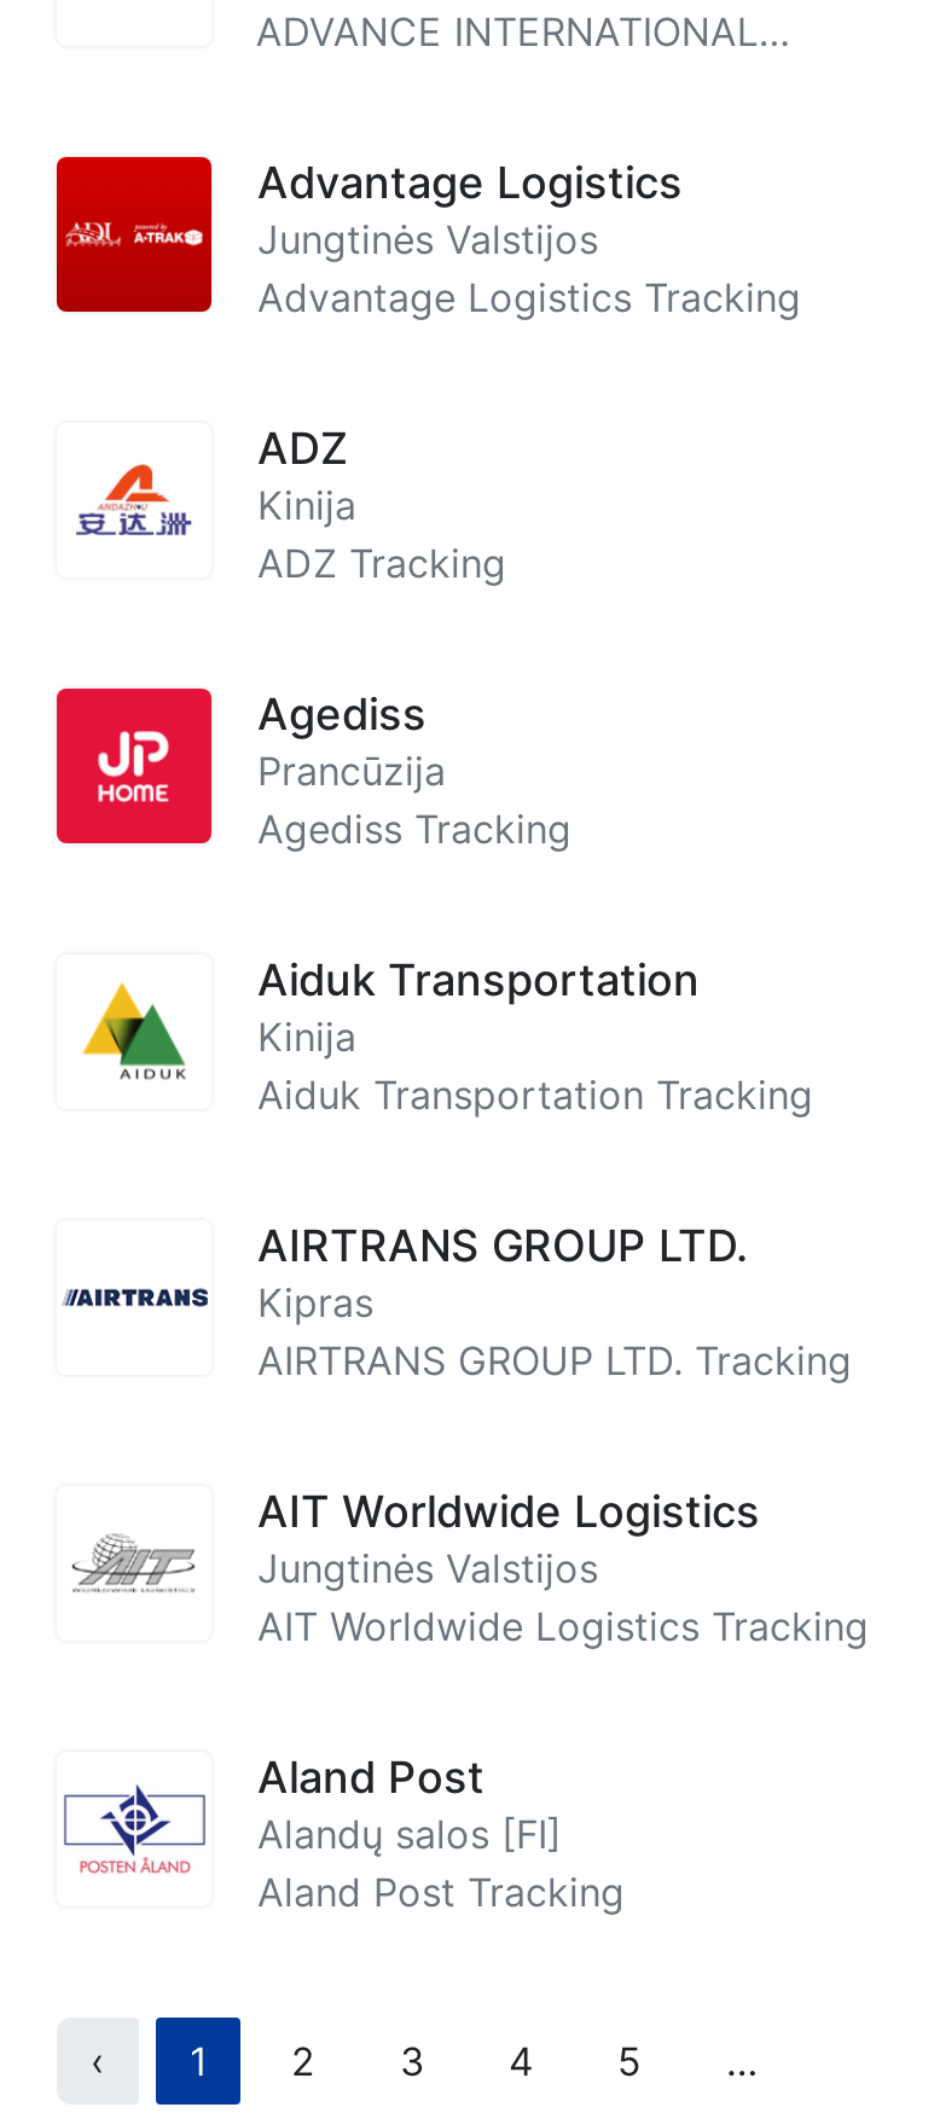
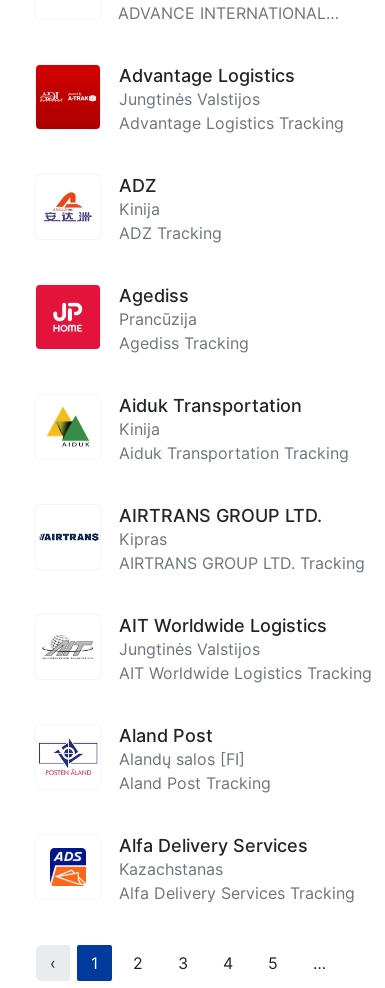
+ [image]
+ Alfa Delivery Services
+ Kazachstanas
+ Alfa Delivery Services Tracking
